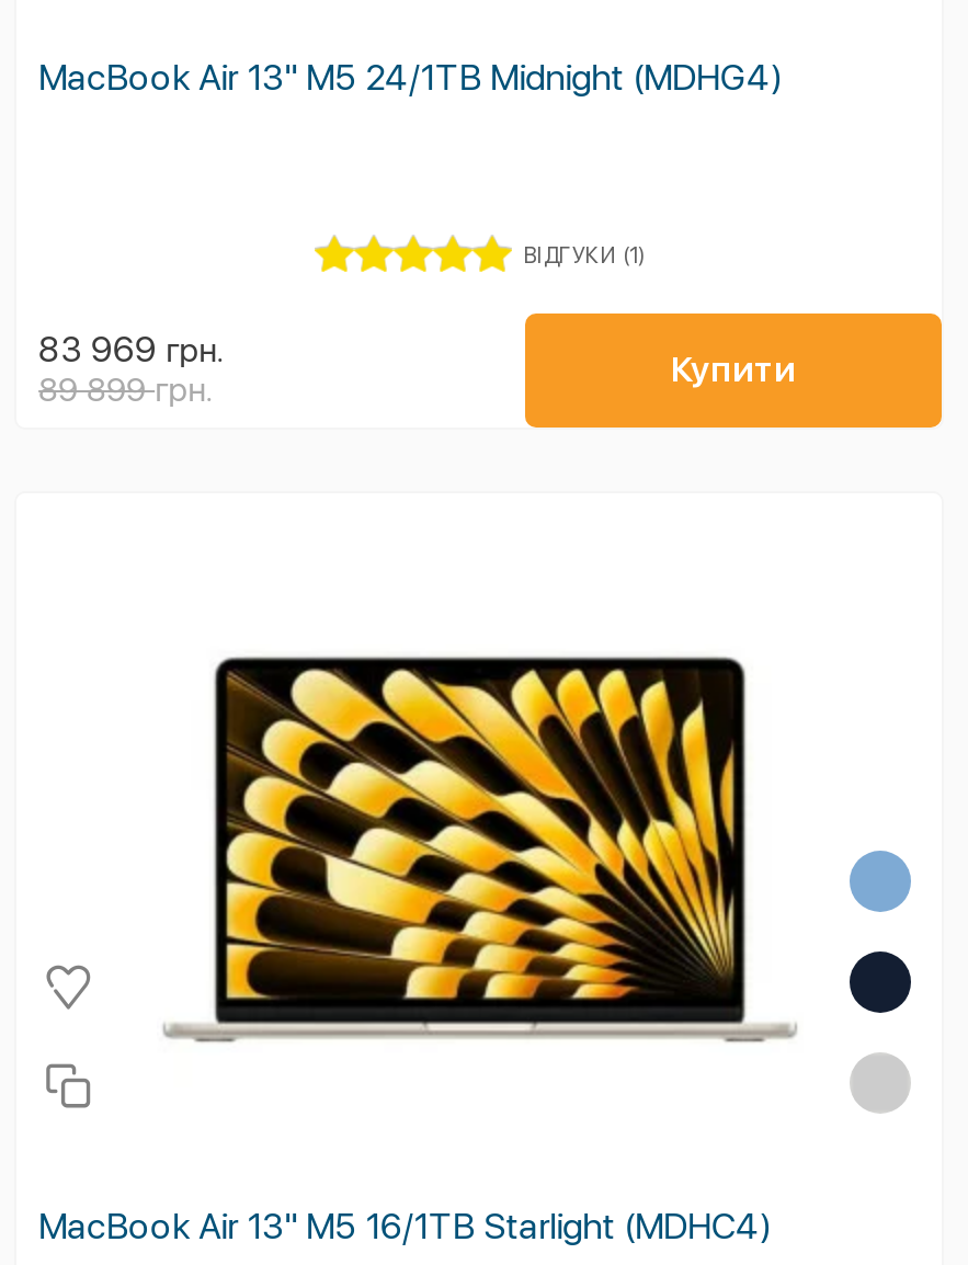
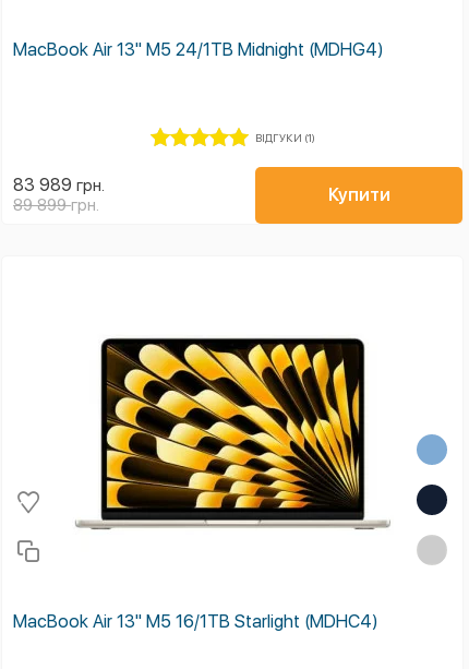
- 83 969 грн.
+ 83 989 грн.
